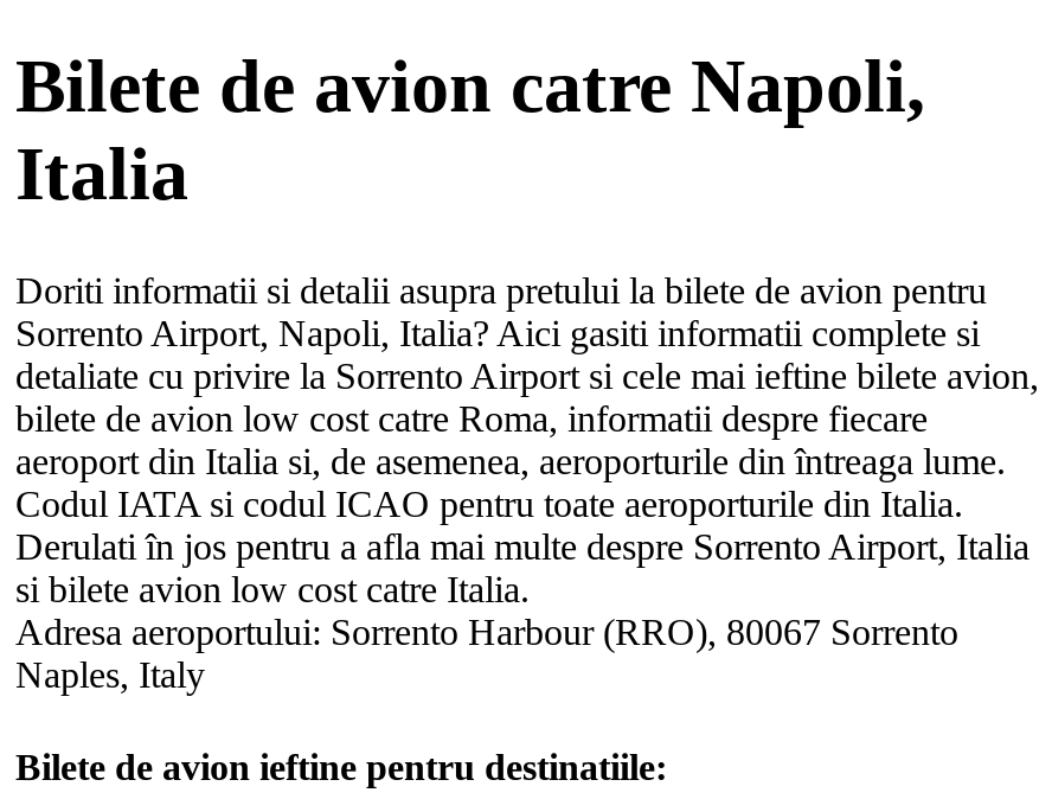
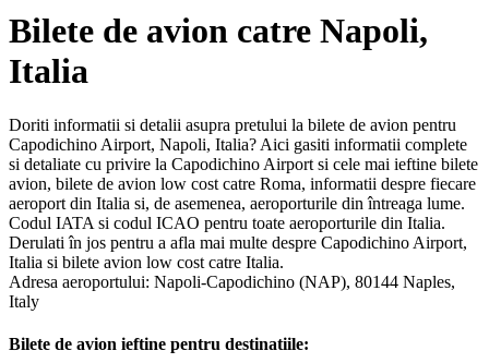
- Sorrento Airport, Napoli, Italia? Aici gasiti informatii complete si
- detaliate cu privire la Sorrento Airport si cele mai ieftine bilete avion,
- bilete de avion low cost catre Roma, informatii despre fiecare
+ Capodichino Airport, Napoli, Italia? Aici gasiti informatii complete
+ si detaliate cu privire la Capodichino Airport si cele mai ieftine bilete
+ avion, bilete de avion low cost catre Roma, informatii despre fiecare

- Derulati în jos pentru a afla mai multe despre Sorrento Airport, Italia
- si bilete avion low cost catre Italia.
- Adresa aeroportului: Sorrento Harbour (RRO), 80067 Sorrento
- Naples, Italy
+ Derulati în jos pentru a afla mai multe despre Capodichino Airport,
+ Italia si bilete avion low cost catre Italia.
+ Adresa aeroportului: Napoli-Capodichino (NAP), 80144 Naples,
+ Italy
